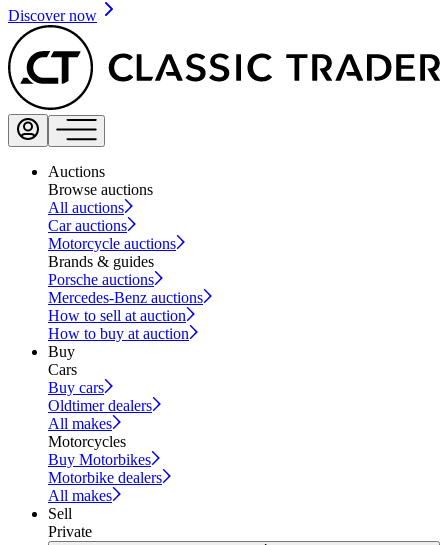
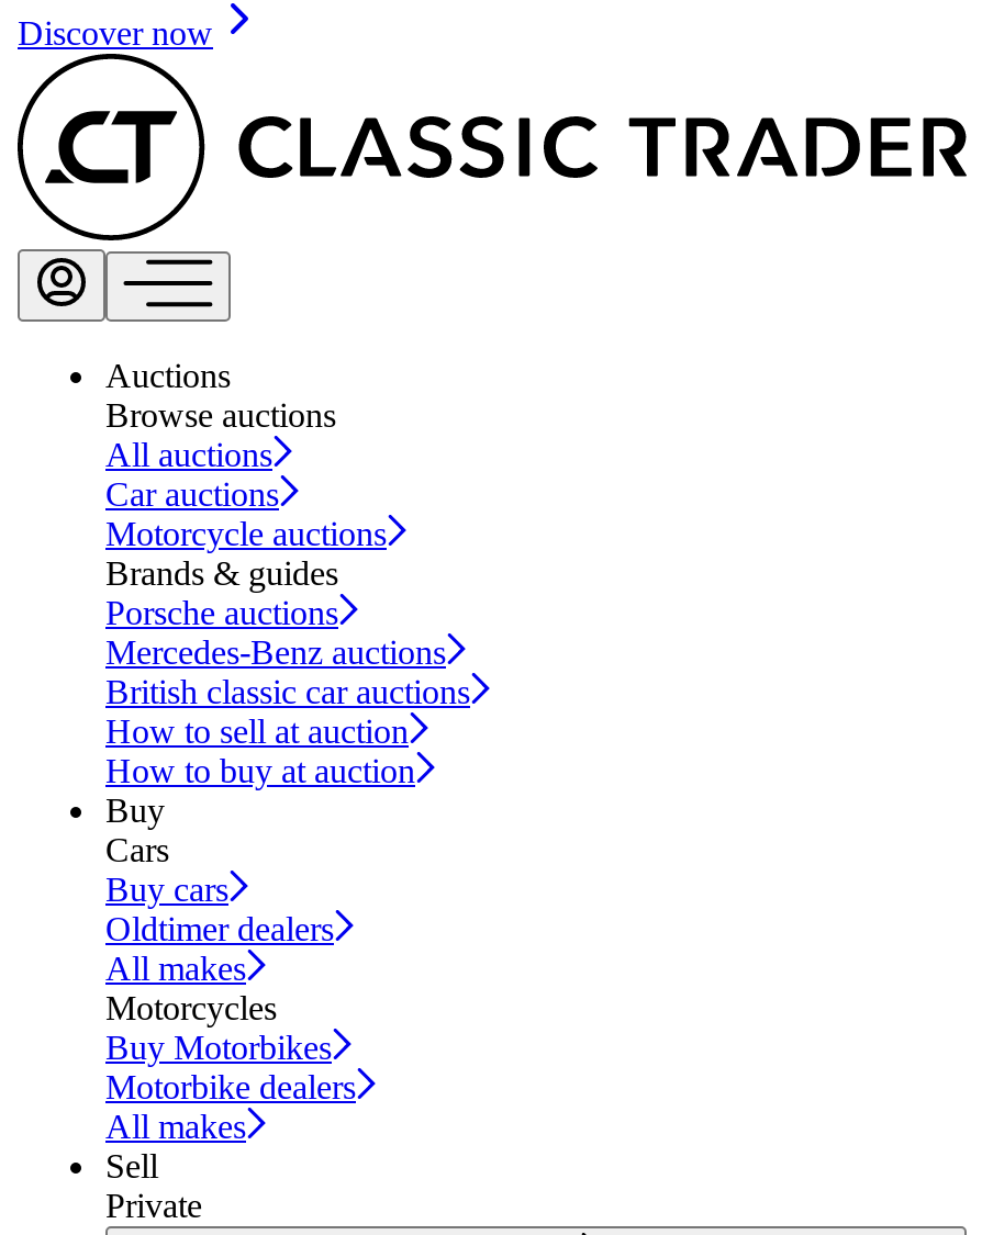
+ British classic car auctions
